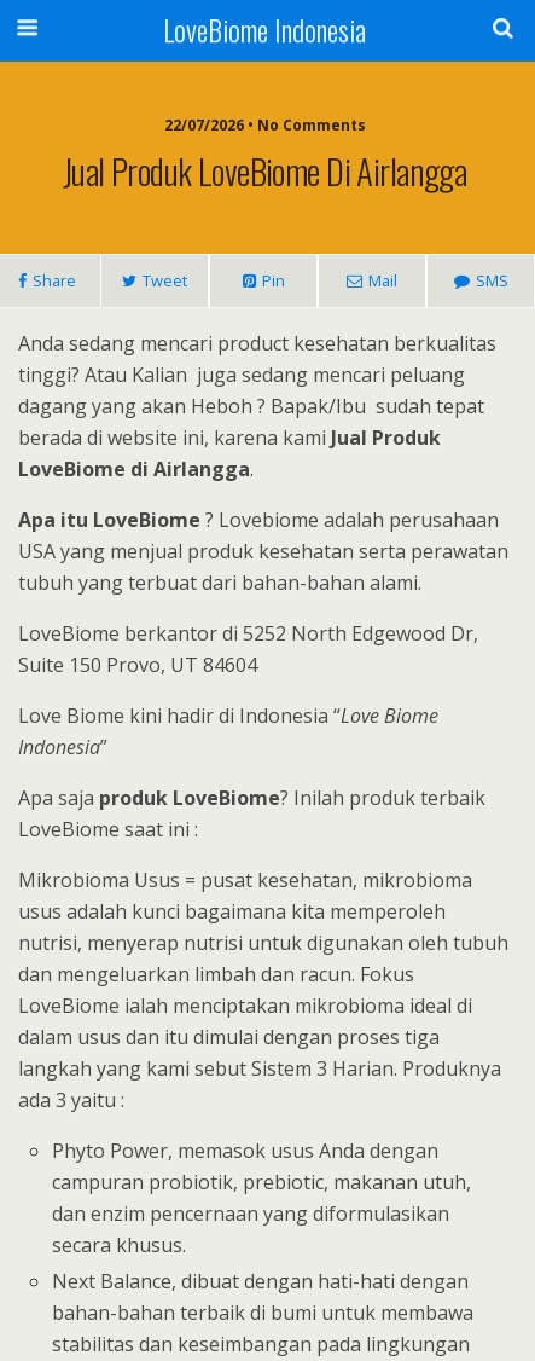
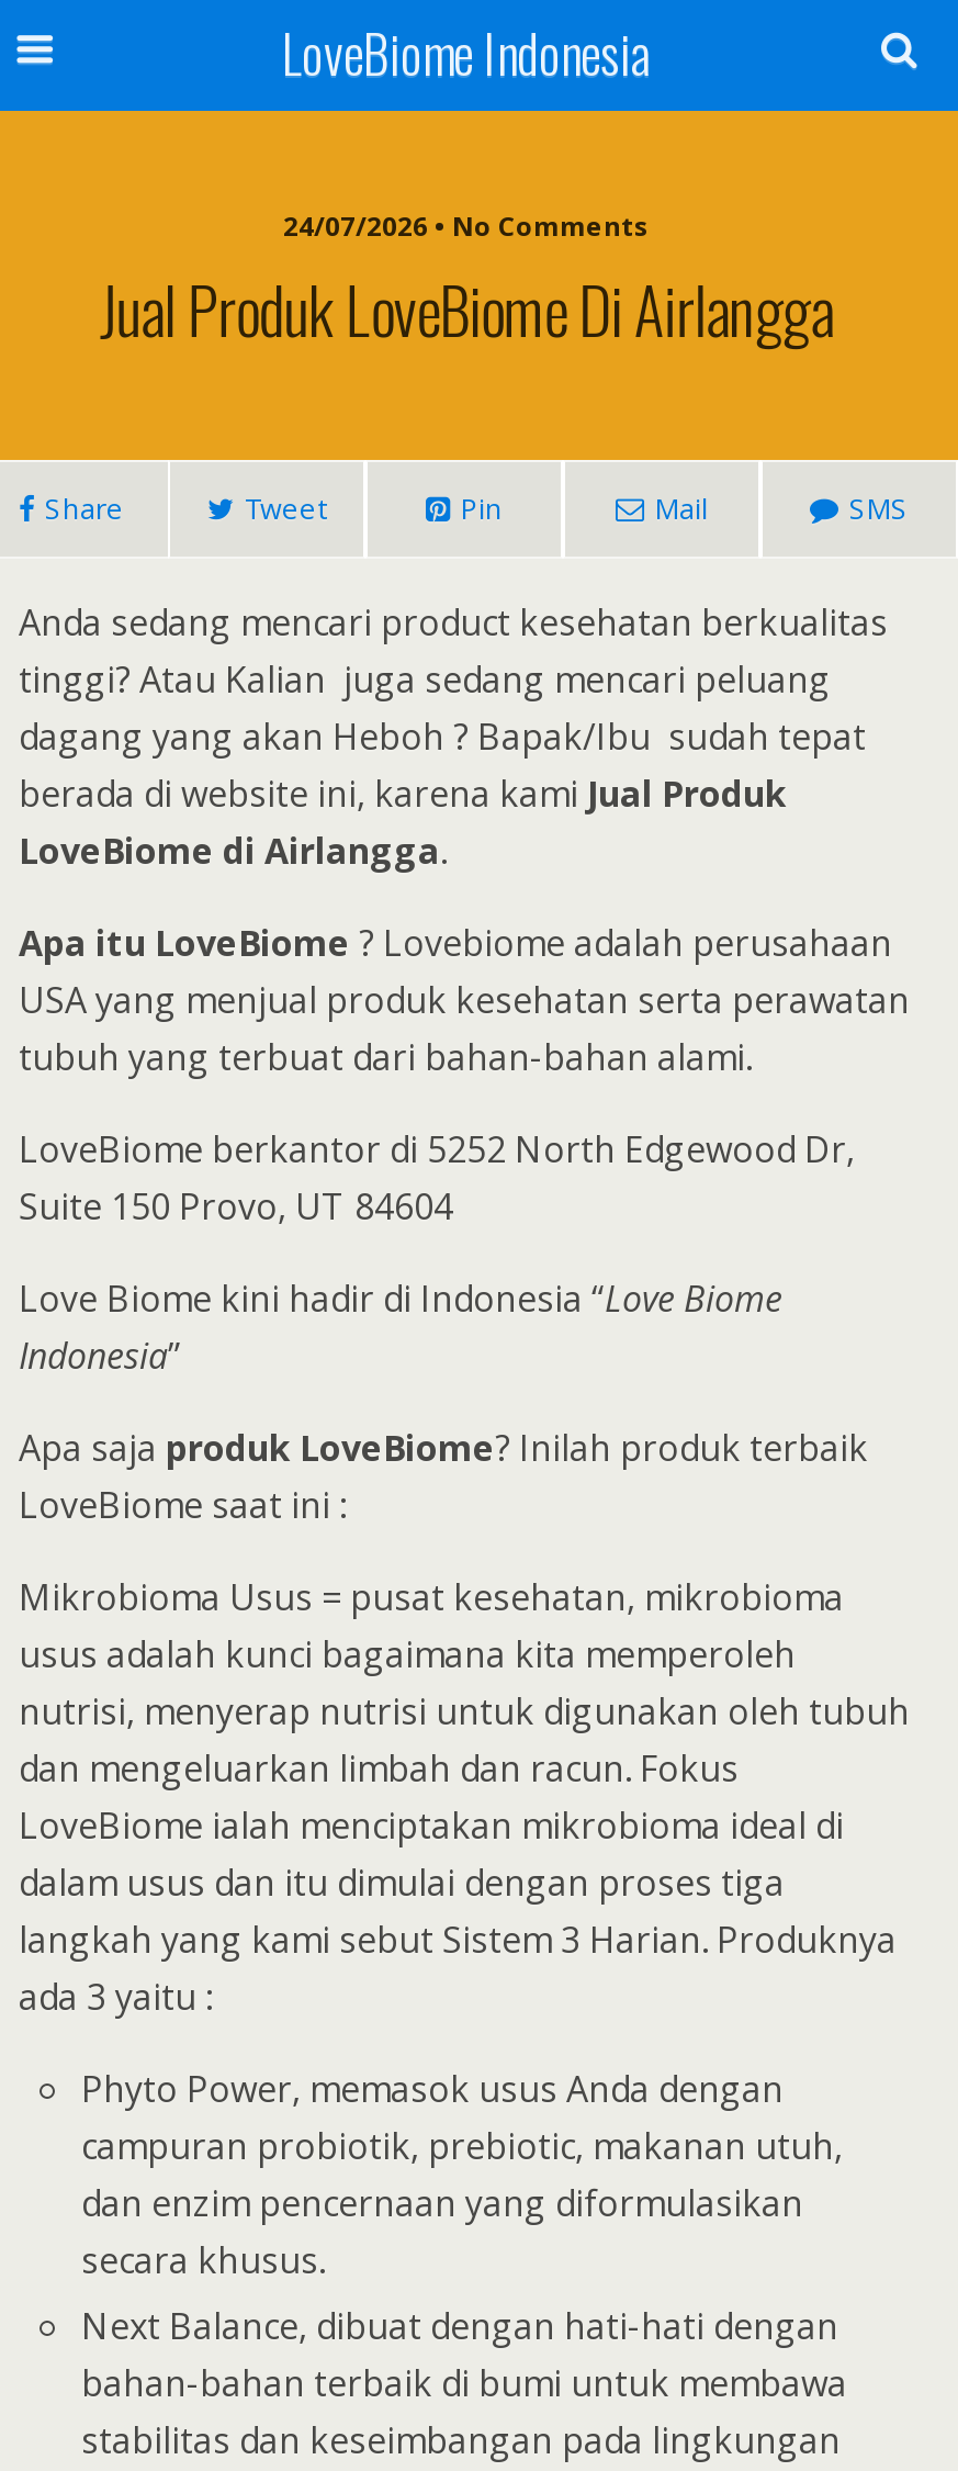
- 22/07/2026 • No Comments
+ 24/07/2026 • No Comments
